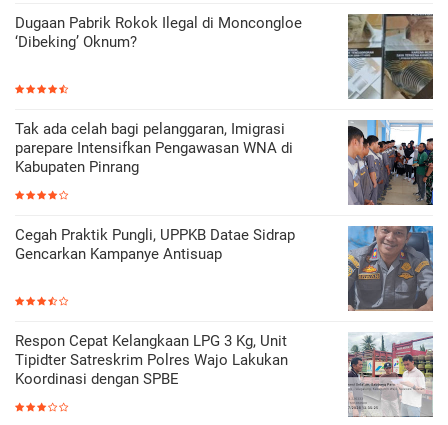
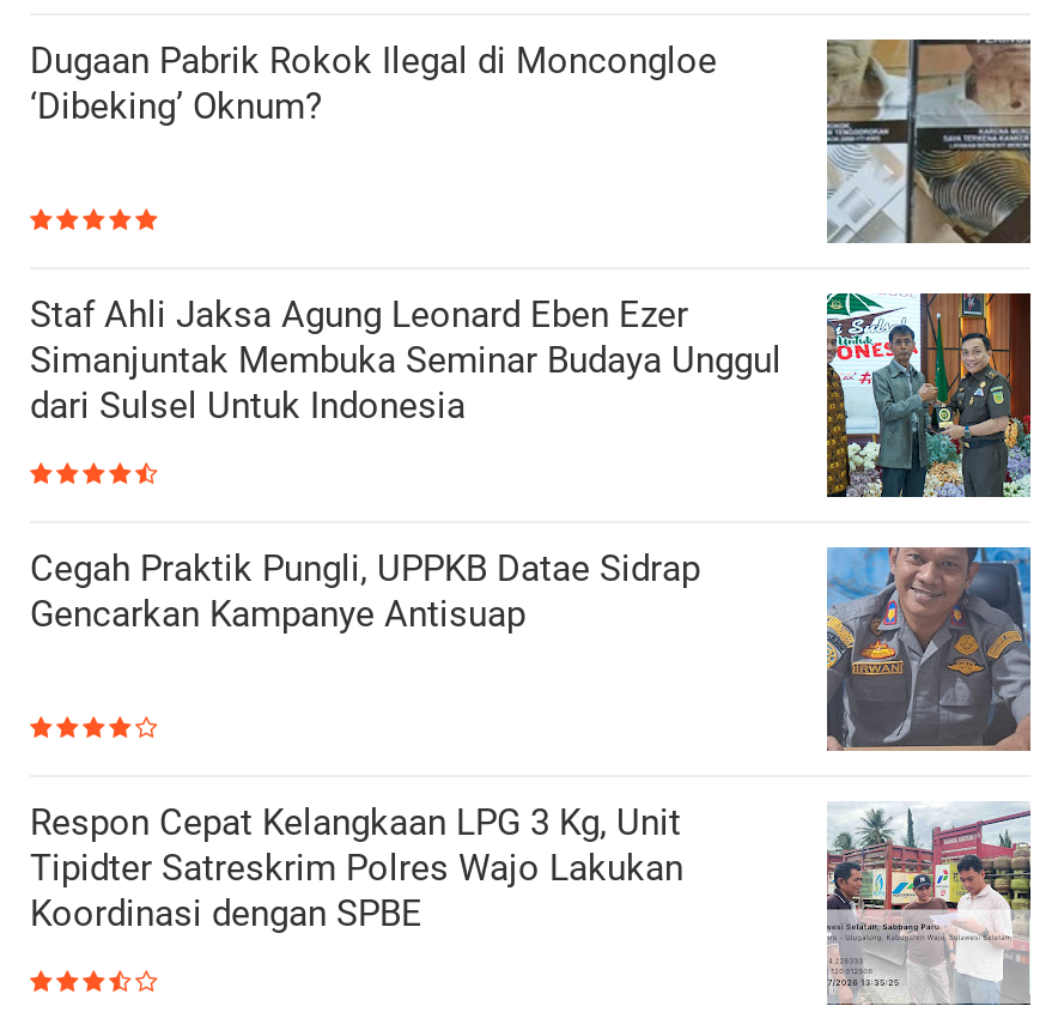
- Tak ada celah bagi pelanggaran, Imigrasi
- parepare Intensifkan Pengawasan WNA di
- Kabupaten Pinrang
+ Staf Ahli Jaksa Agung Leonard Eben Ezer
+ Simanjuntak Membuka Seminar Budaya Unggul
+ dari Sulsel Untuk Indonesia

- [image]
+ [image]
